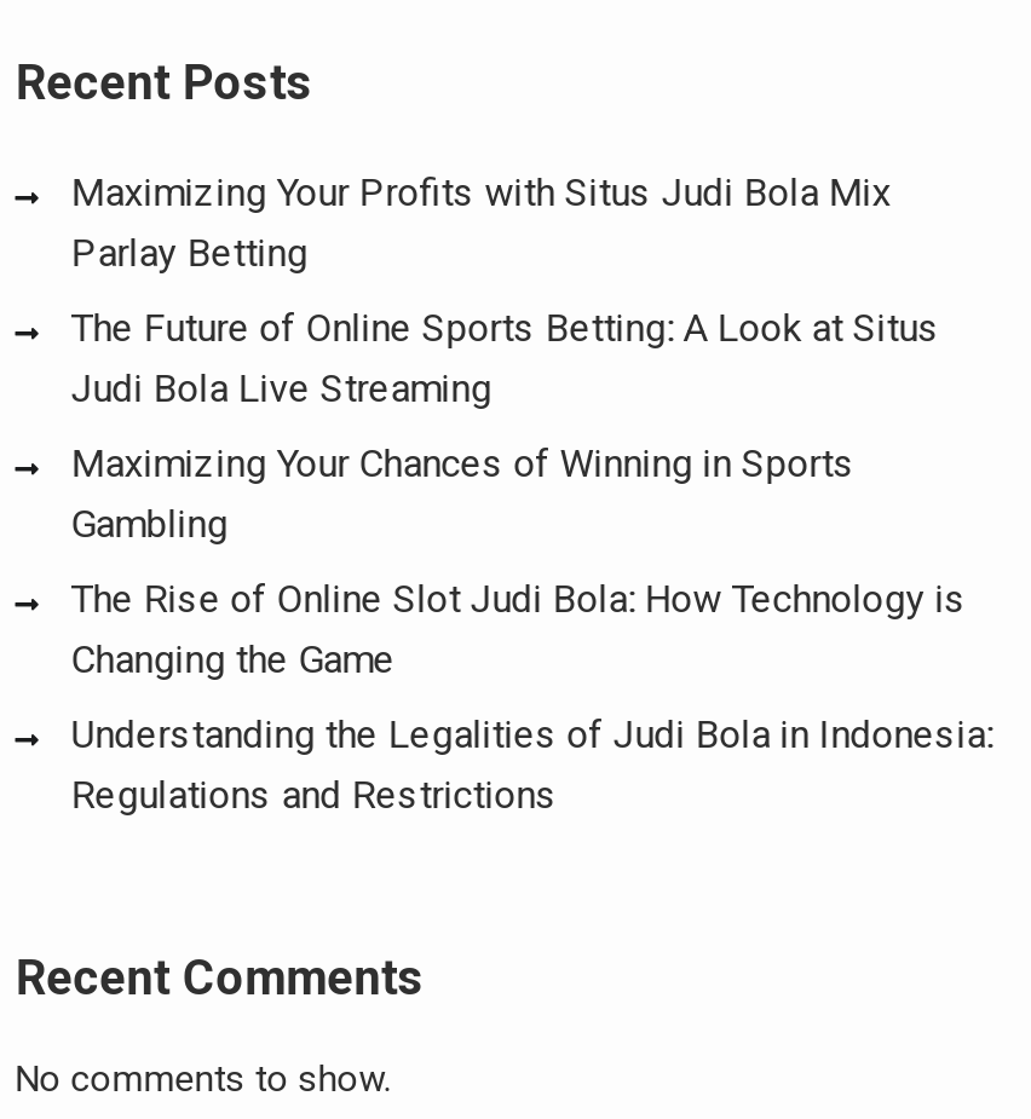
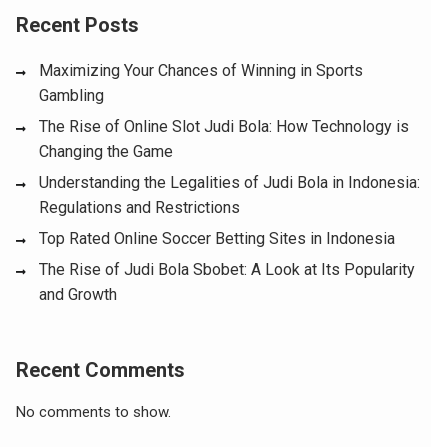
- Maximizing Your Profits with Situs Judi Bola Mix
- Parlay Betting
- The Future of Online Sports Betting: A Look at Situs
- Judi Bola Live Streaming

moved up: Maximizing Your Chances of Winning in Sports | Gambling | The Rise of Online Slot Judi Bola: How Technology is | Changing the Game | Understanding the Legalities of Judi Bola in Indonesia: | Regulations and Restrictions

+ Top Rated Online Soccer Betting Sites in Indonesia
+ The Rise of Judi Bola Sbobet: A Look at Its Popularity
+ and Growth
